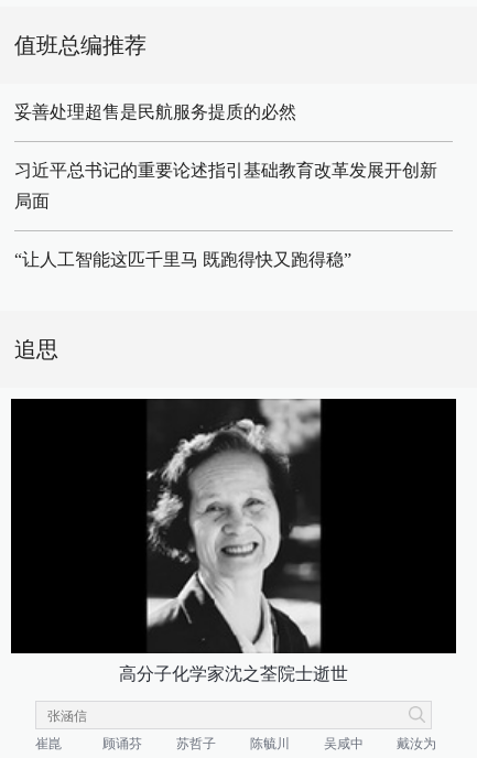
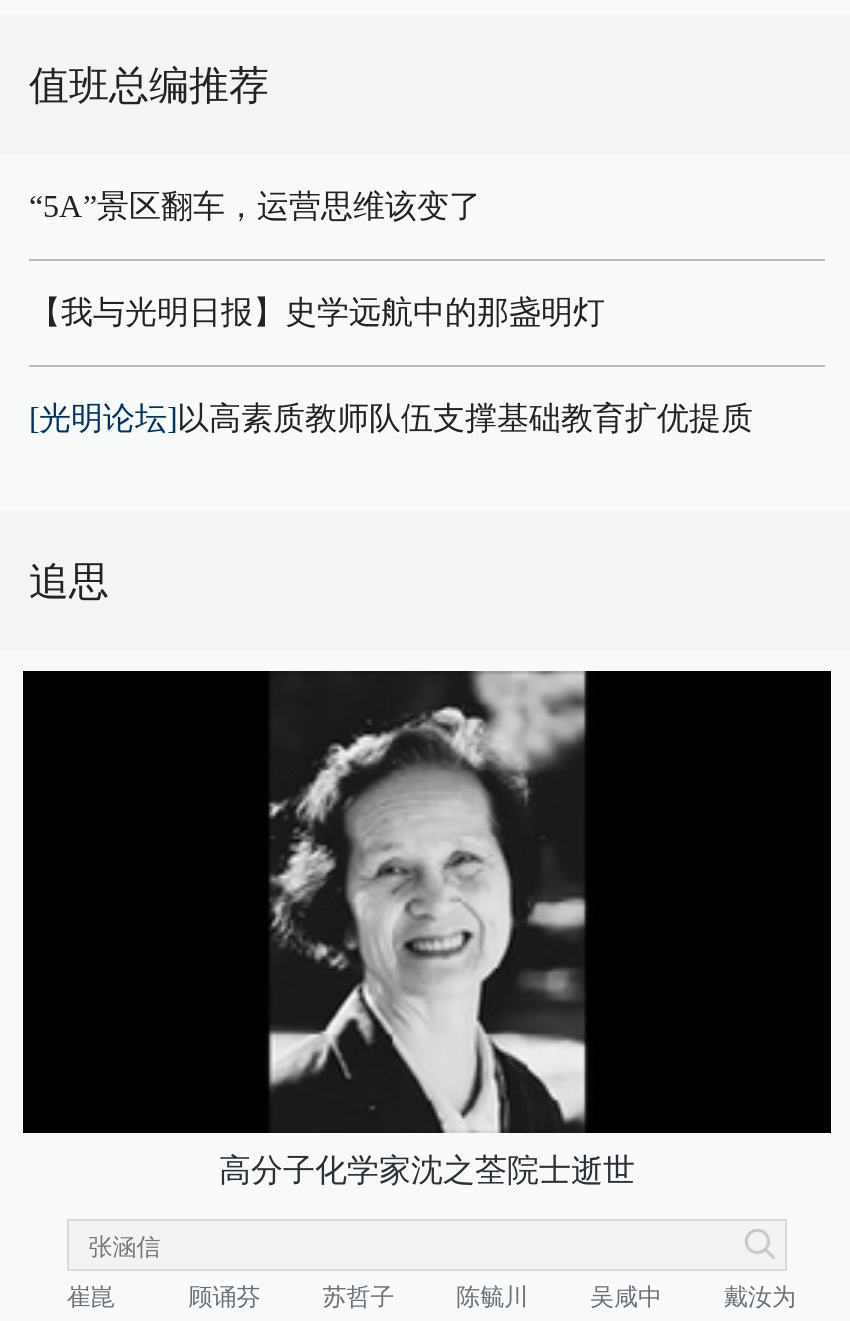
- 妥善处理超售是民航服务提质的必然
- 习近平总书记的重要论述指引基础教育改革发展开创新
- 局面
- “让人工智能这匹千里马 既跑得快又跑得稳”
+ “5A”景区翻车，运营思维该变了
+ 【我与光明日报】史学远航中的那盏明灯
+ [光明论坛]以高素质教师队伍支撑基础教育扩优提质
